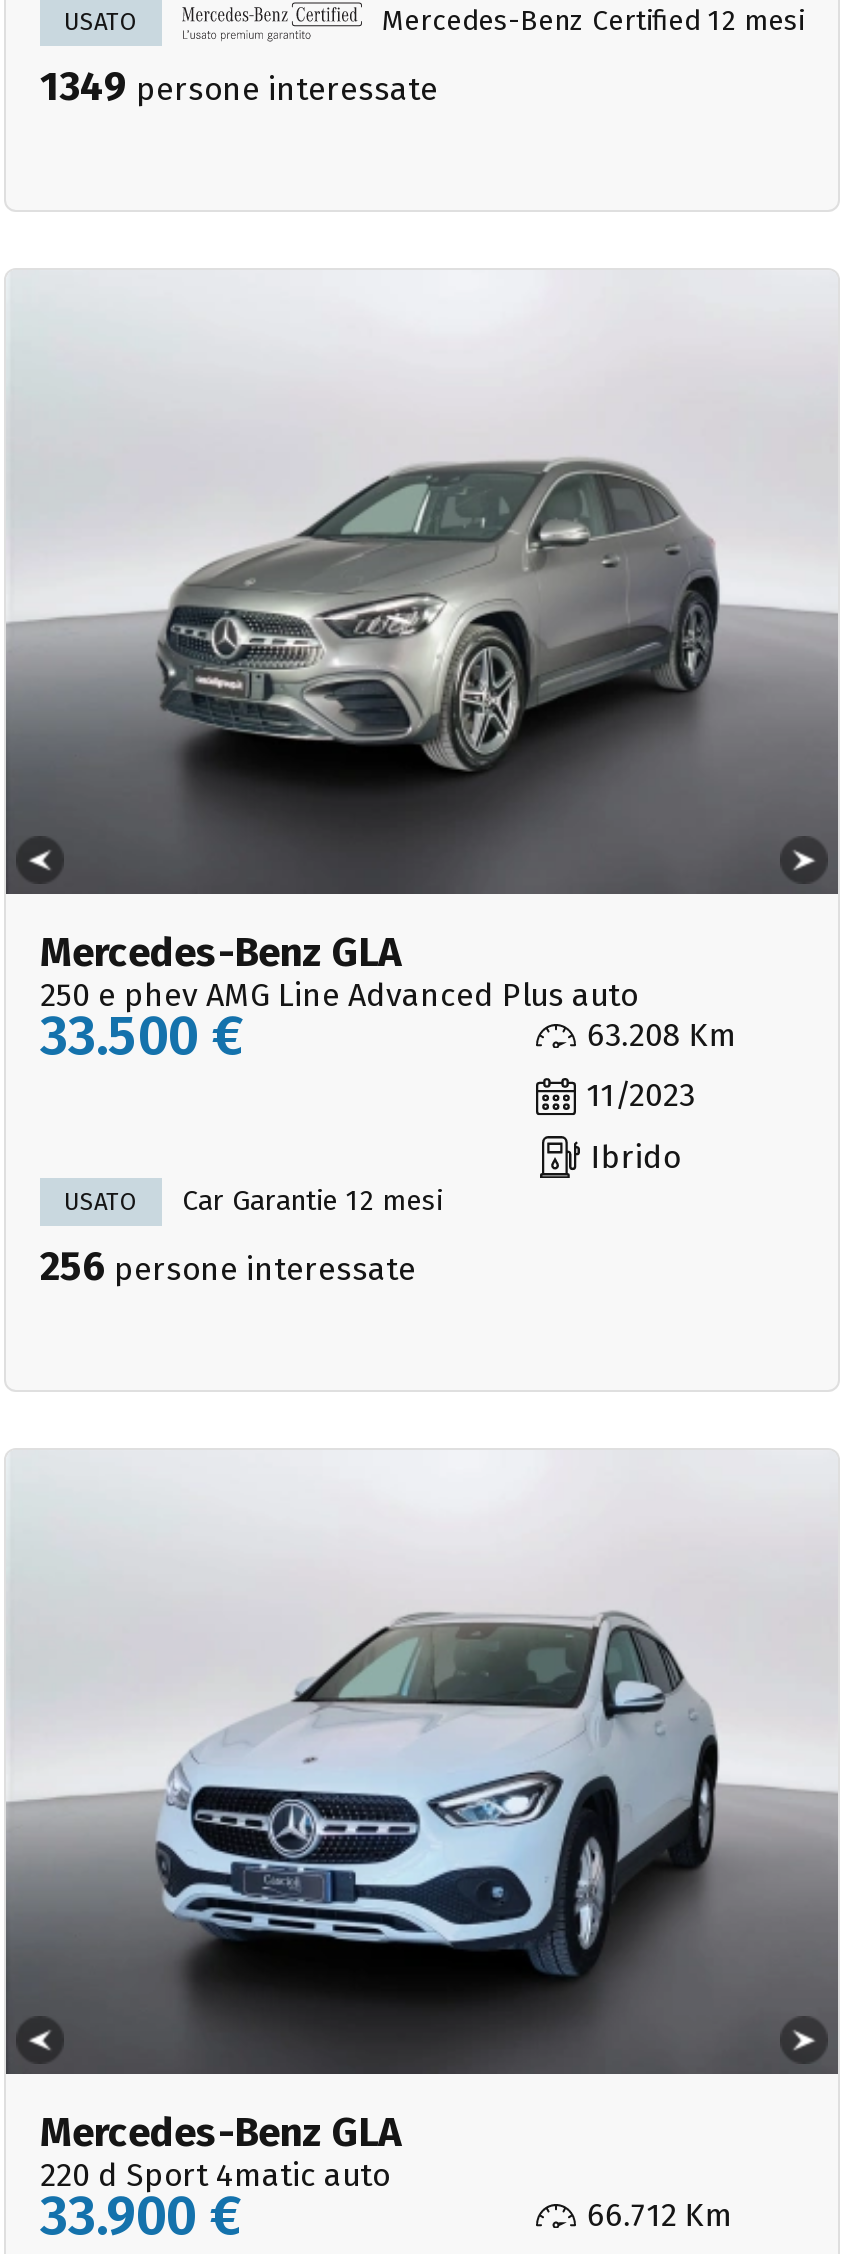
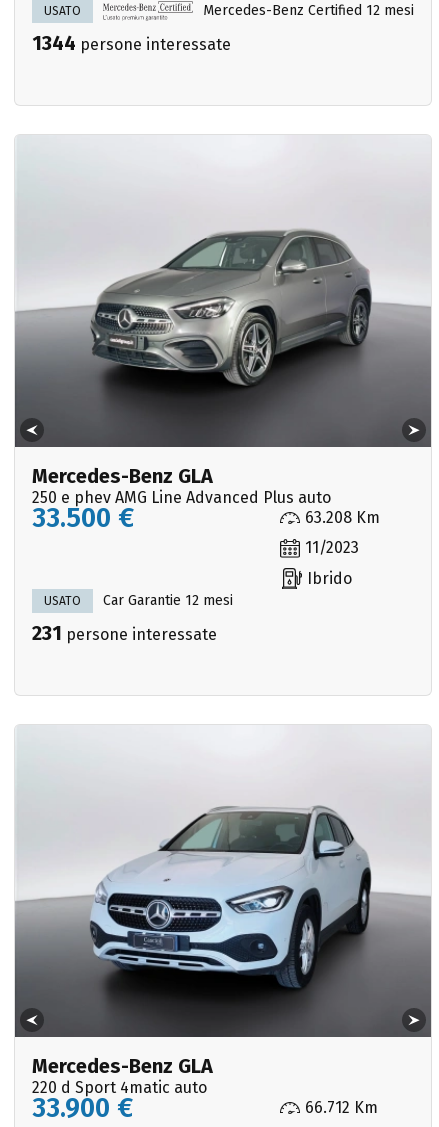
- 1349 persone interessate
+ 1344 persone interessate

- 256 persone interessate
+ 231 persone interessate
